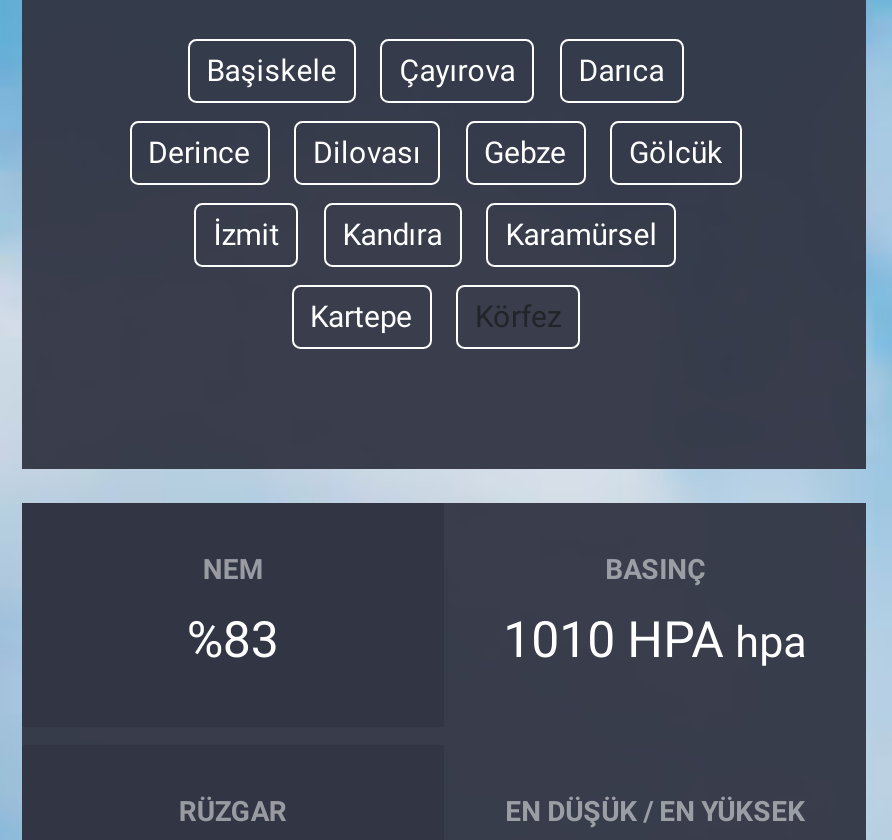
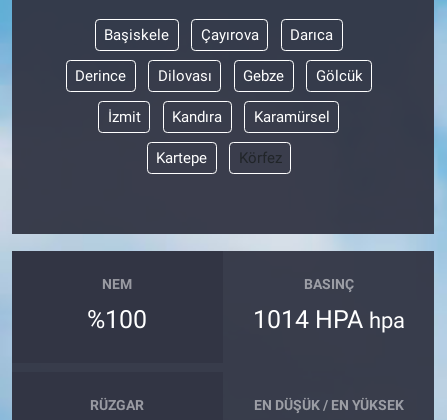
- %83
+ %100

- 1010 HPA hpa
+ 1014 HPA hpa
